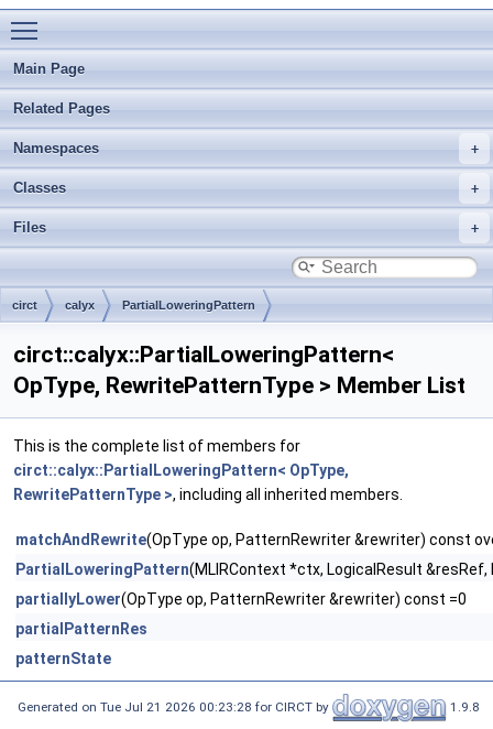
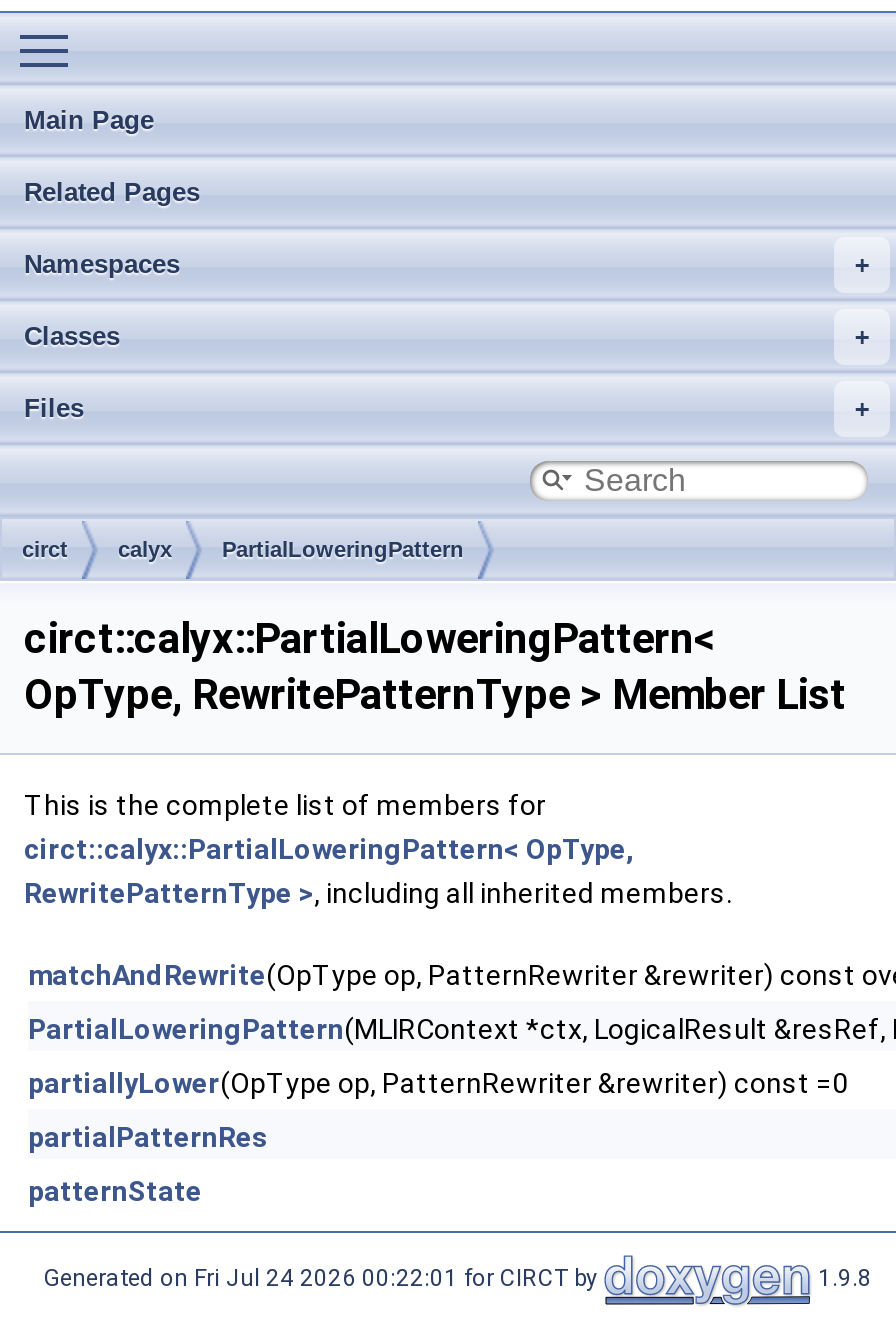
- Generated on Tue Jul 21 2026 00:23:28 for CIRCT by
+ Generated on Fri Jul 24 2026 00:22:01 for CIRCT by
